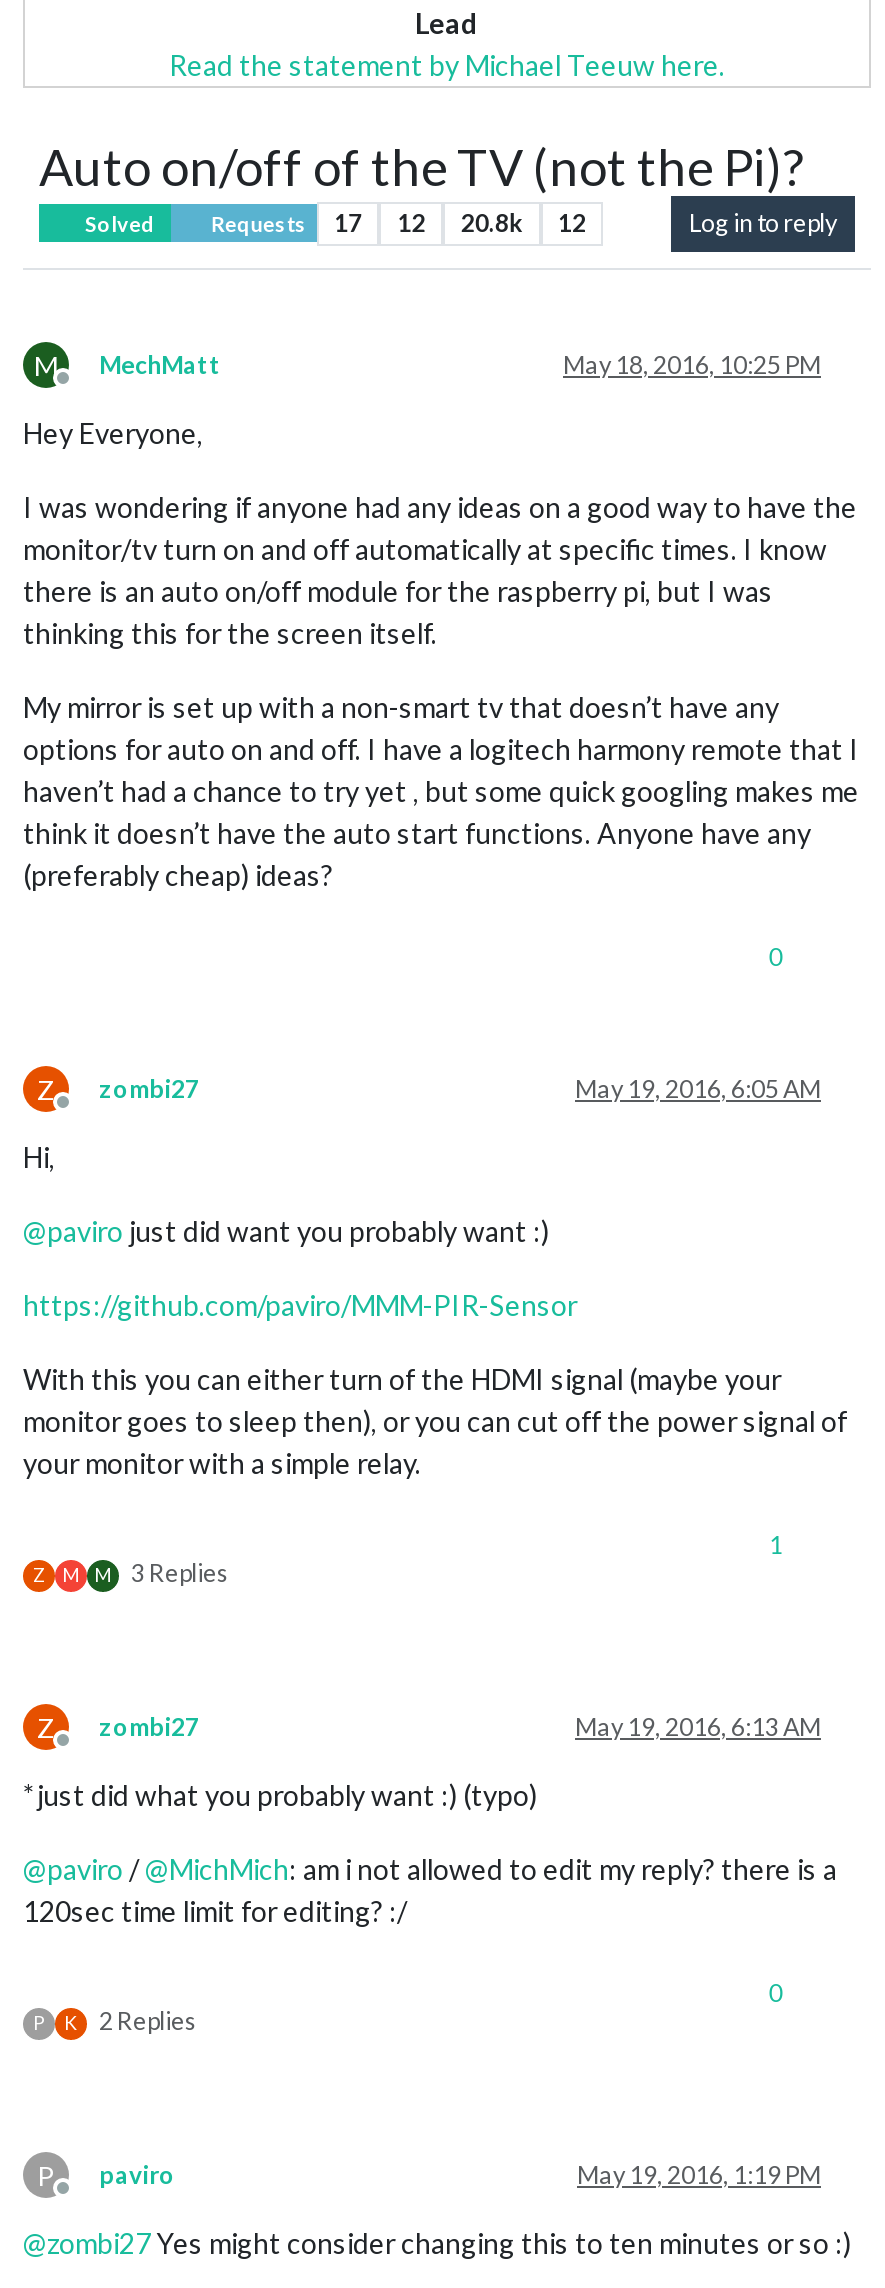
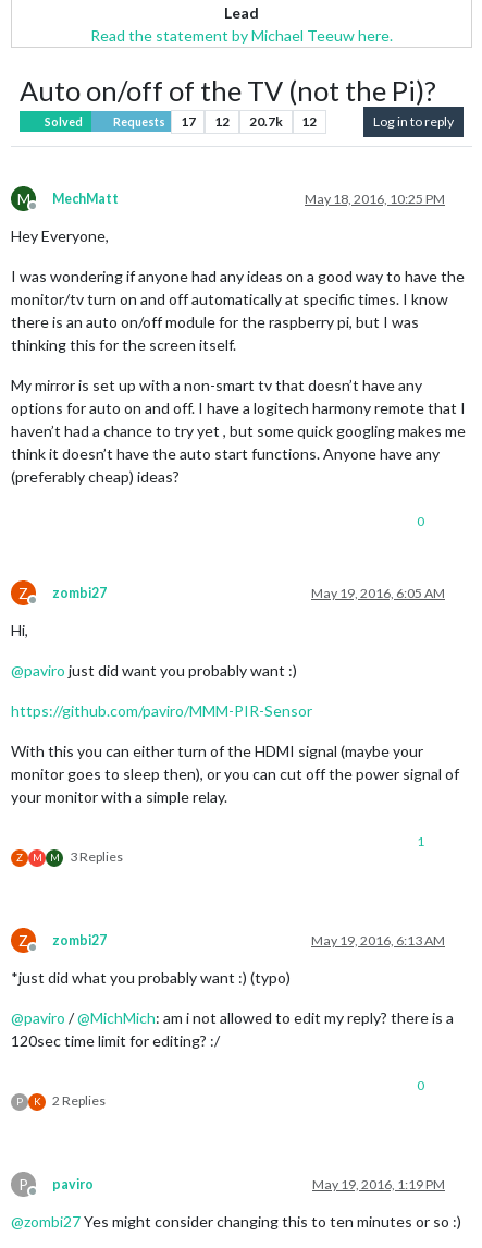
- Requests 17 12 20.8k 12
+ Requests 17 12 20.7k 12
